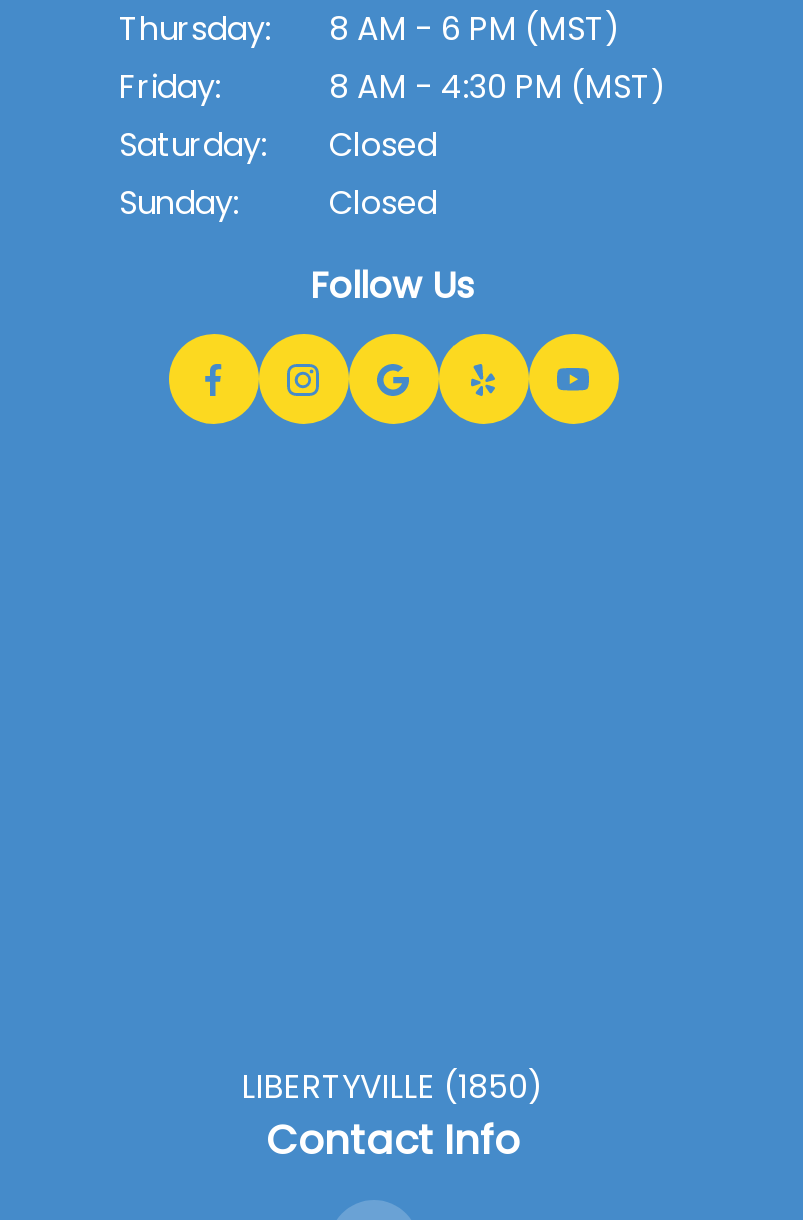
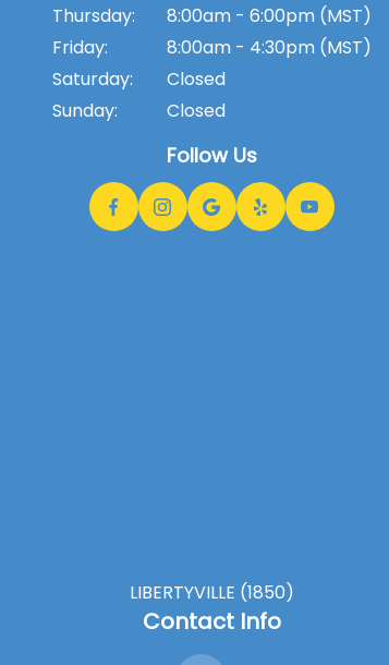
- Thursday: 8 AM - 6 PM (MST)
+ Thursday: 8:00am - 6:00pm (MST)

- 8 AM - 4:30 PM (MST)
+ 8:00am - 4:30pm (MST)
